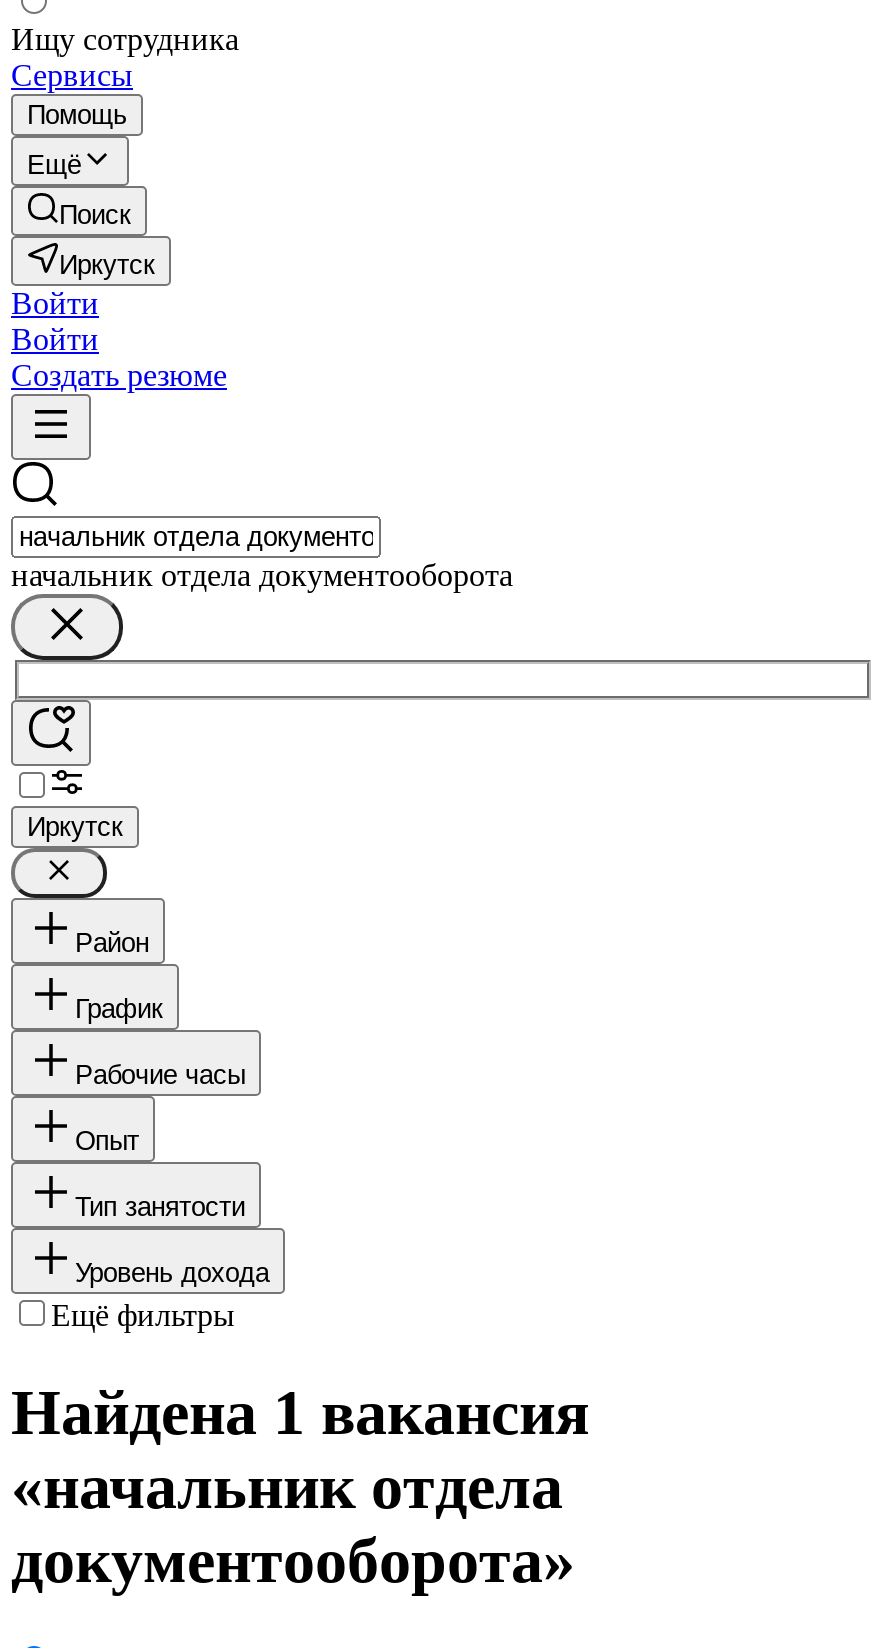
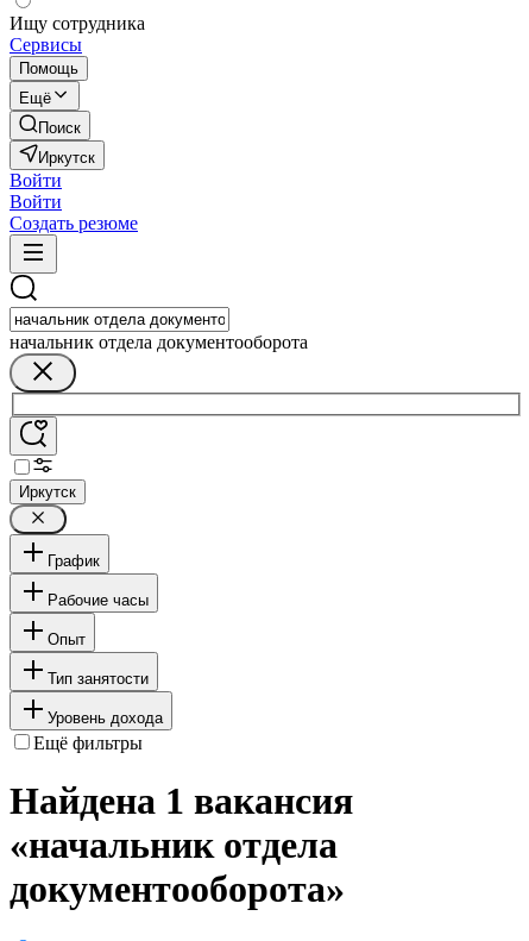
- Район
